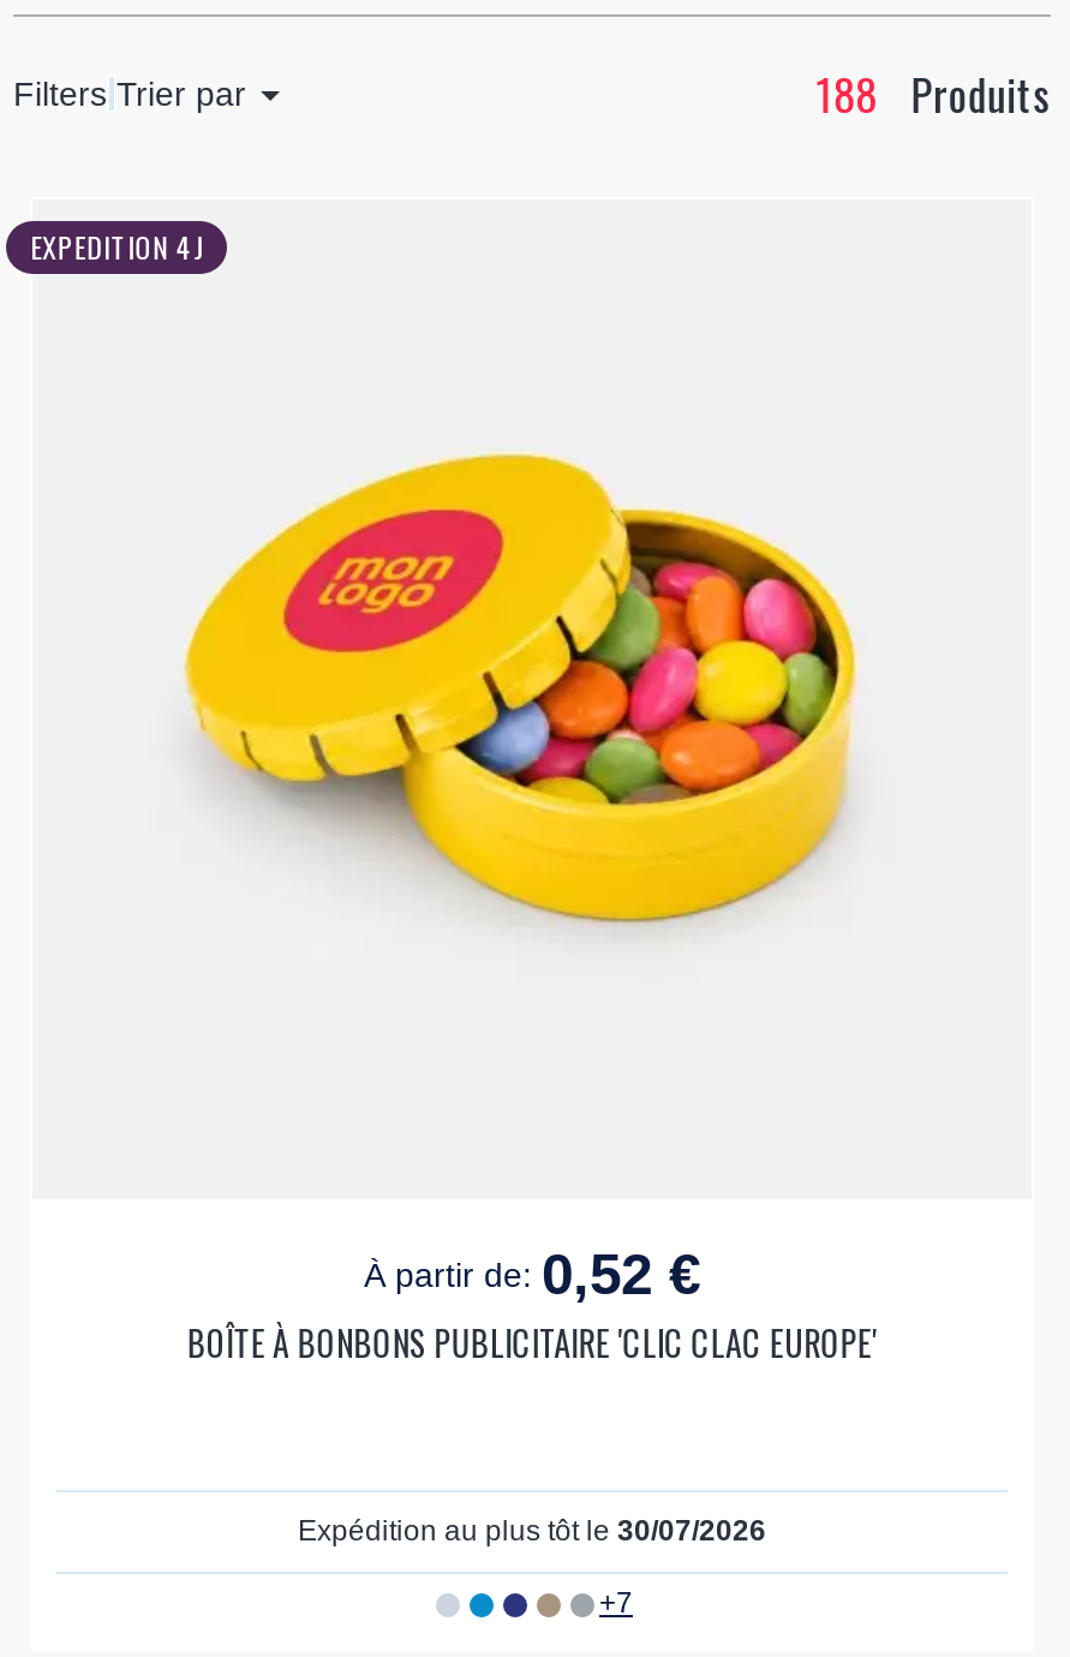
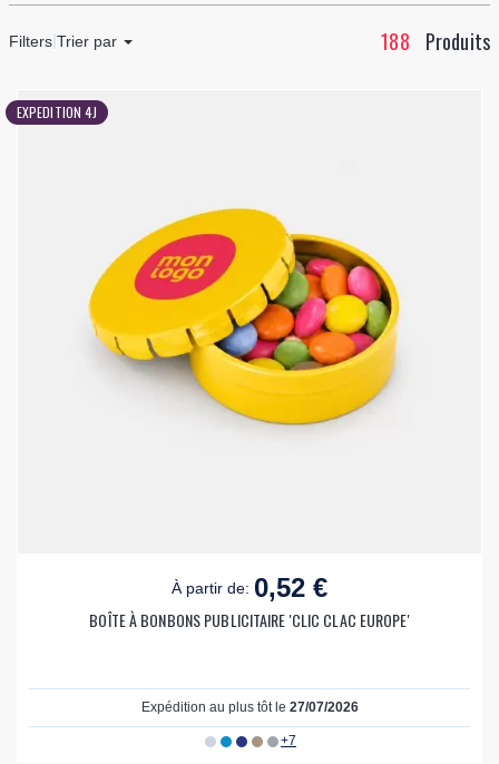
- Expédition au plus tôt le 30/07/2026
+ Expédition au plus tôt le 27/07/2026
